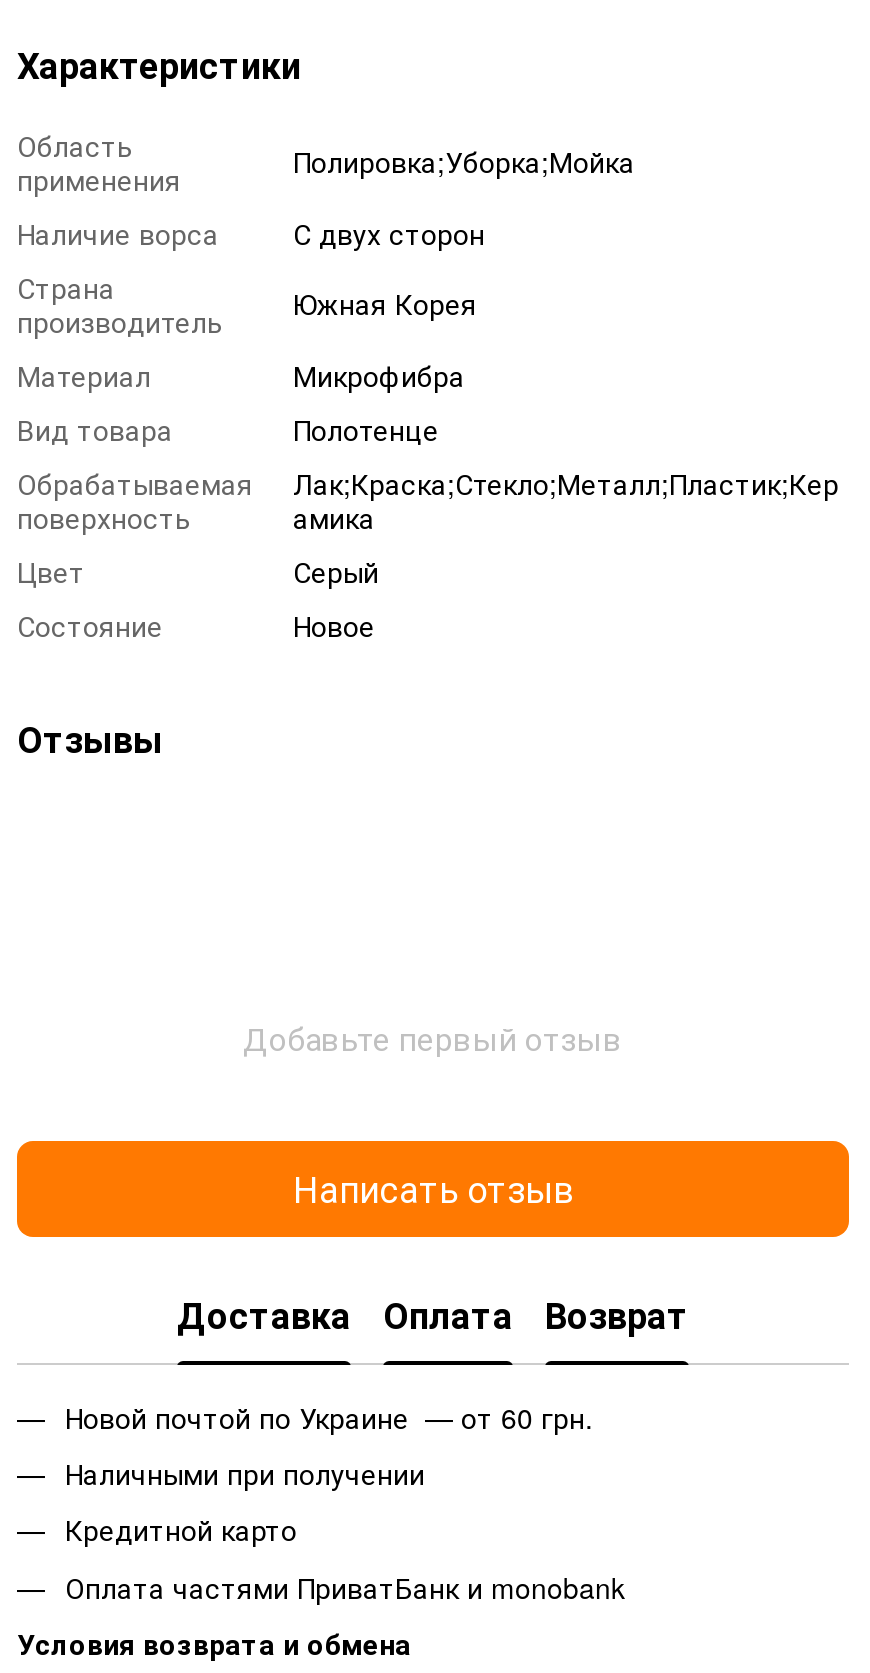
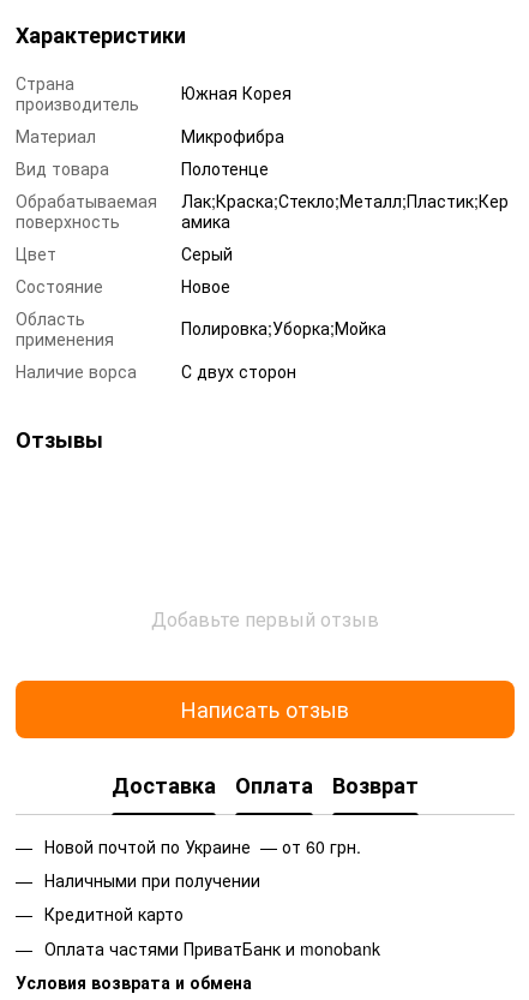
moved down: Область | применения | Полировка;Уборка;Мойка | Наличие ворса | С двух сторон

moved up: Страна | производитель | Южная Корея | ... | Состояние | Новое
